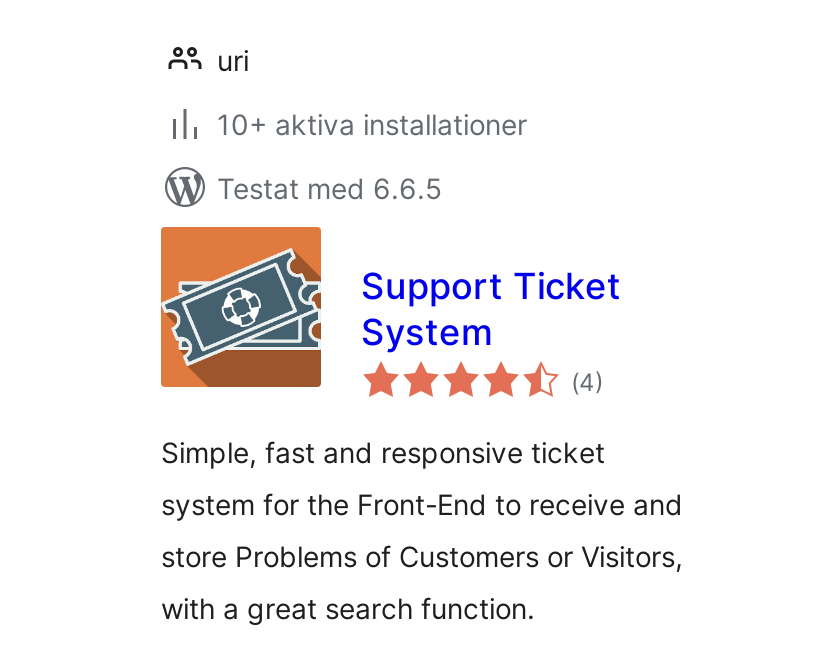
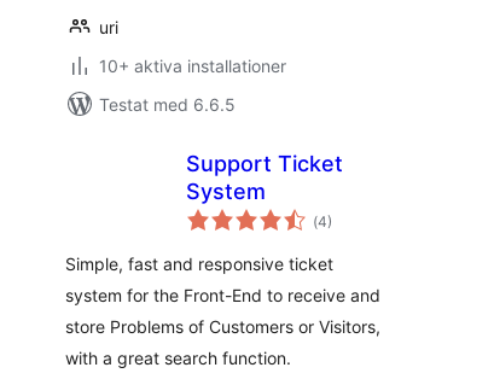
- [image]
